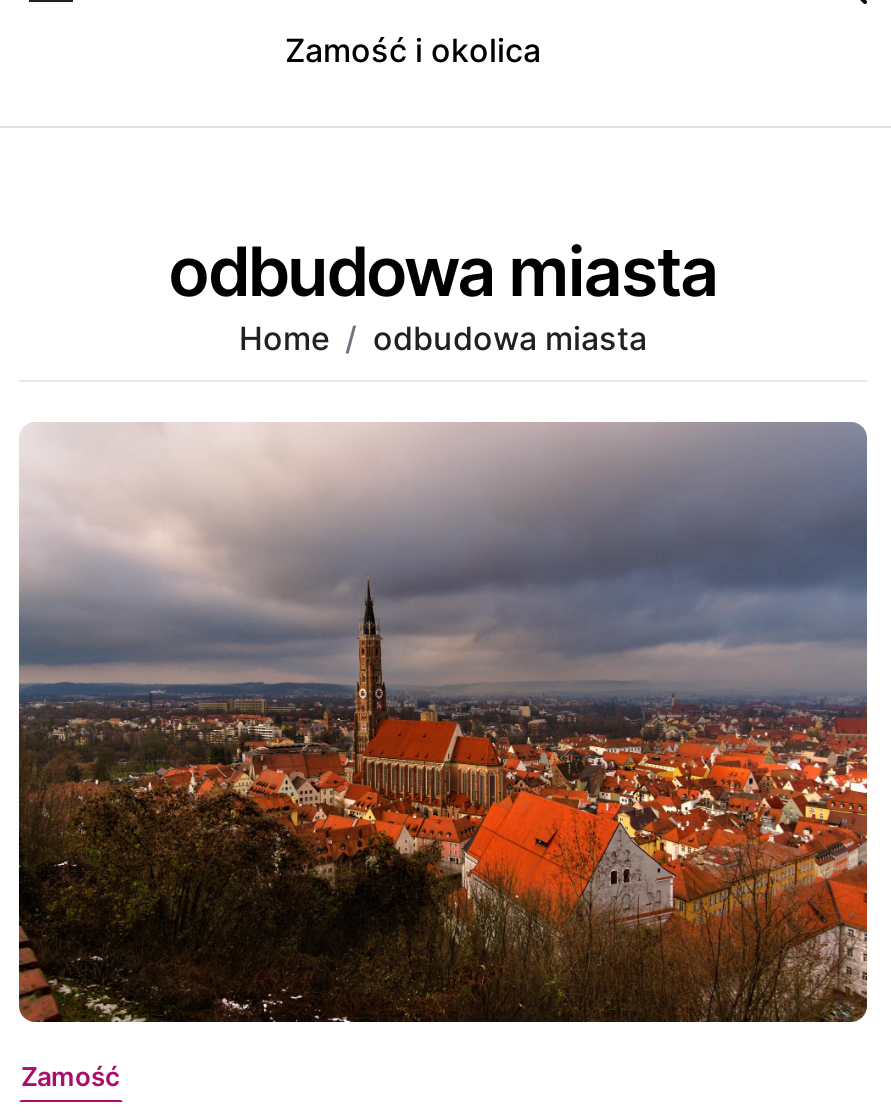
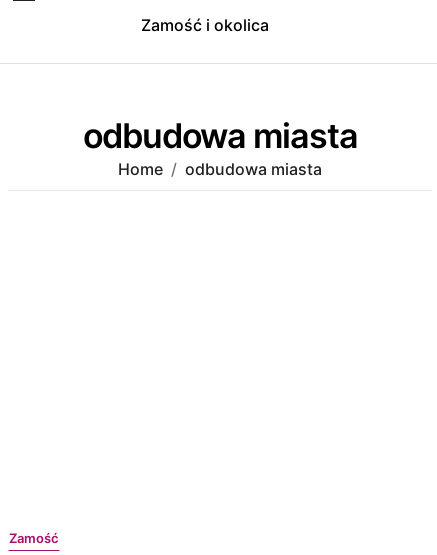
- [image]
